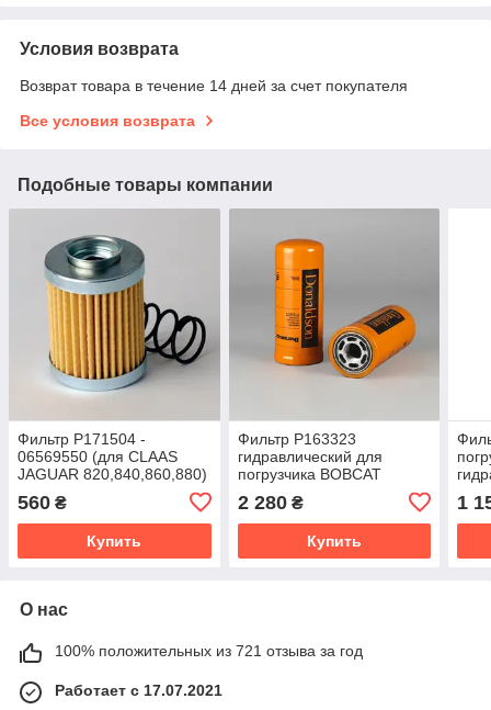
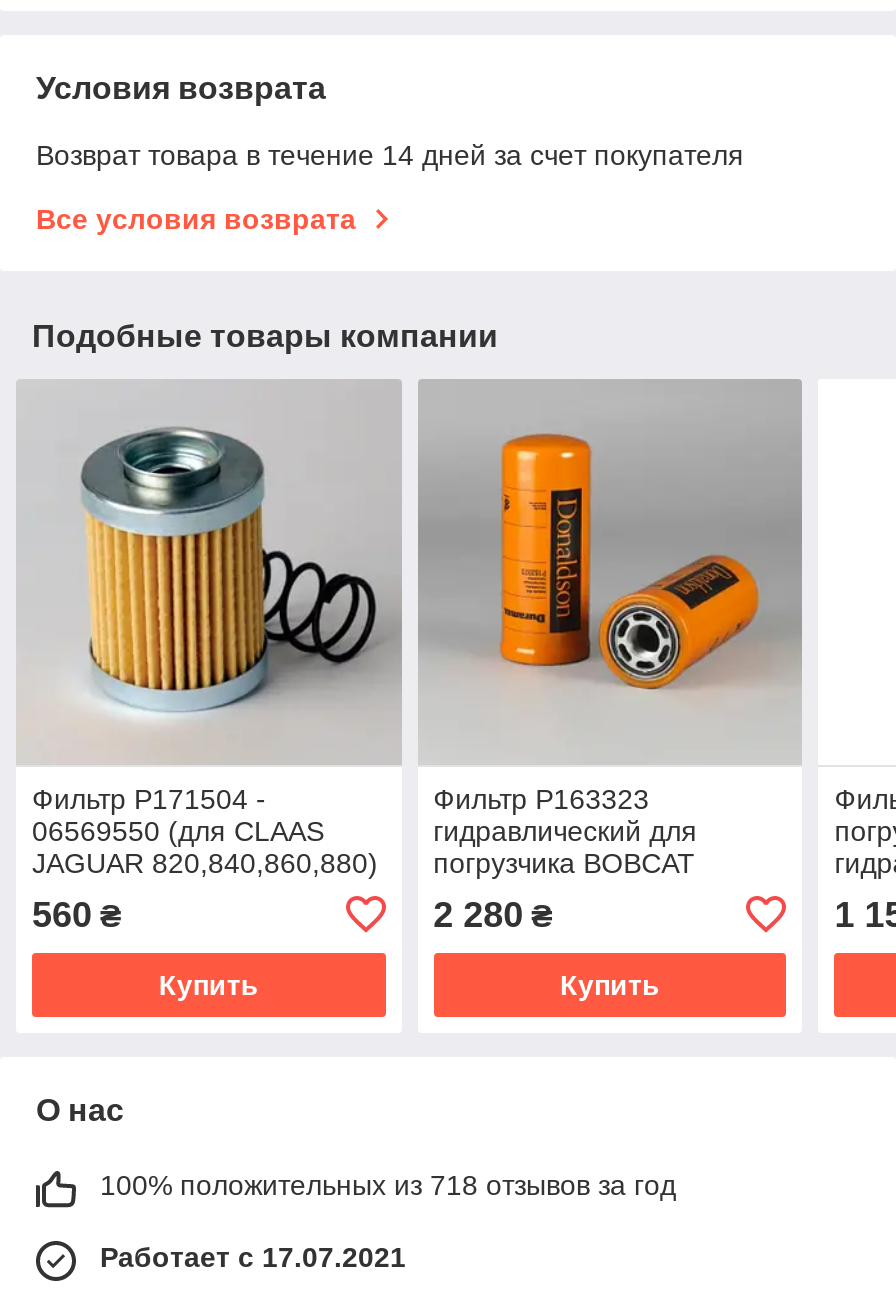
- 100% положительных из 721 отзыва за год
+ 100% положительных из 718 отзывов за год
